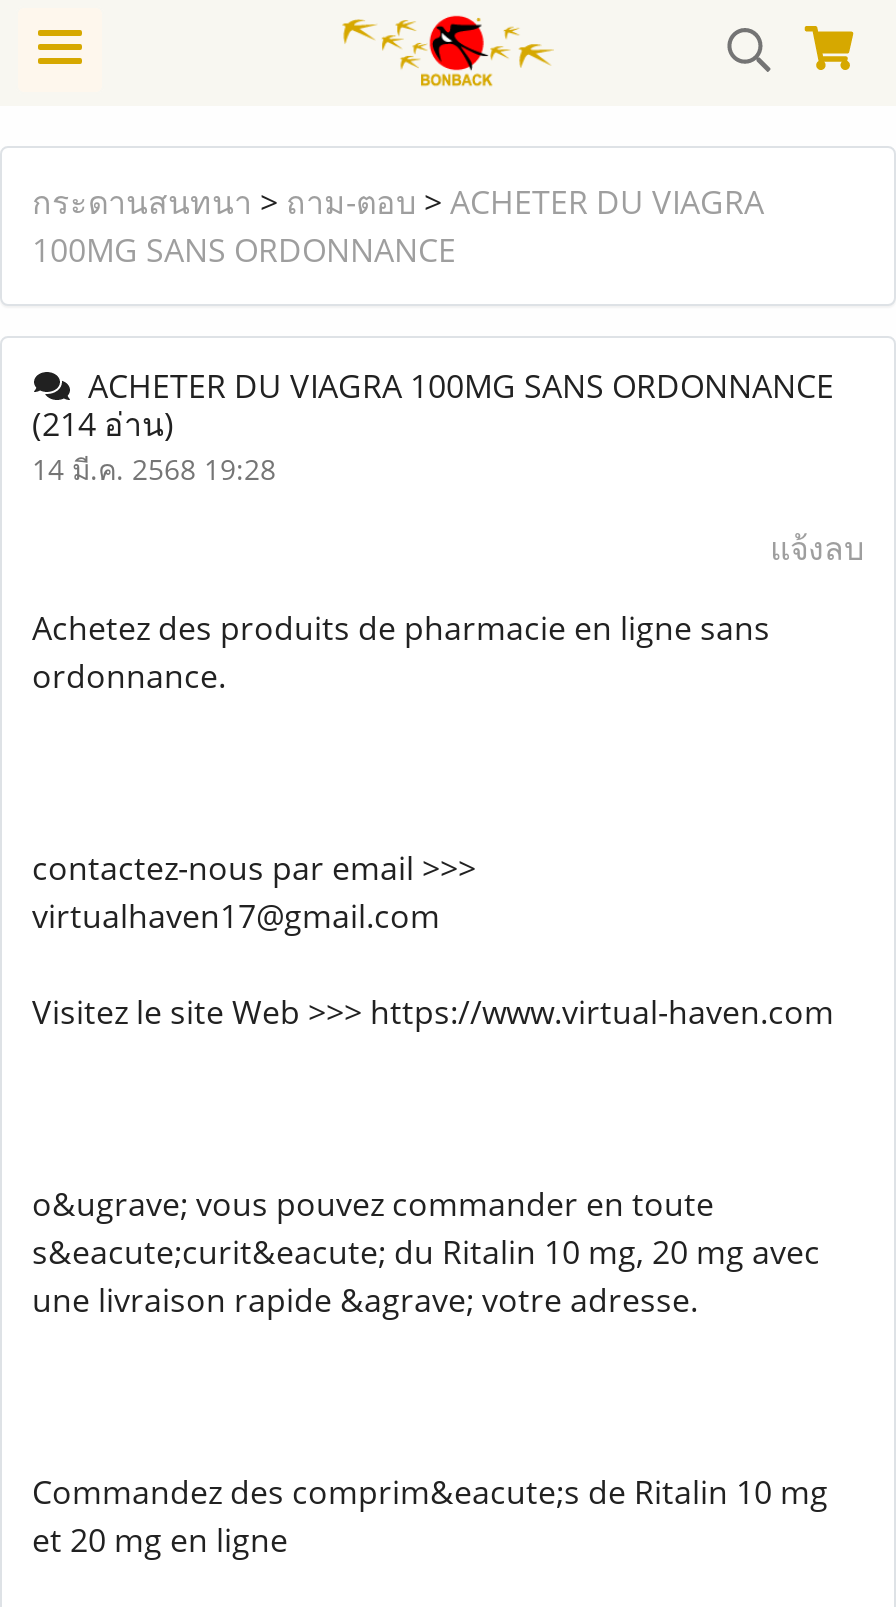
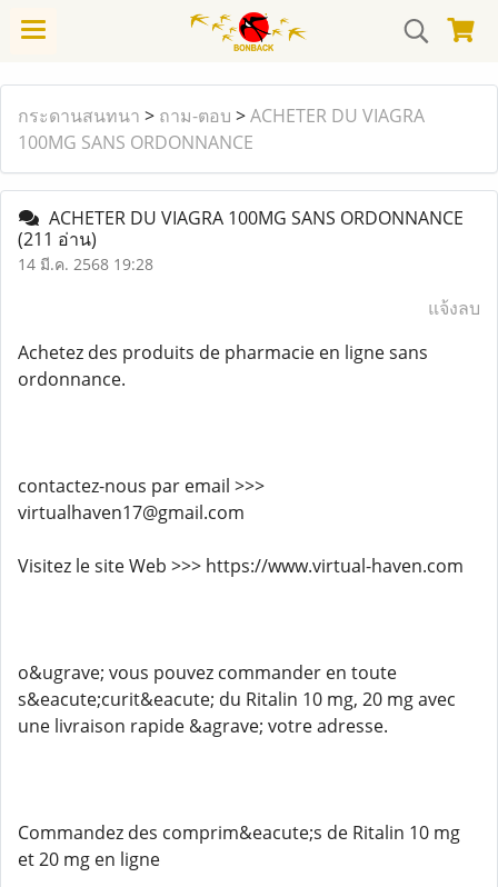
- (214 อ่าน)
+ (211 อ่าน)
